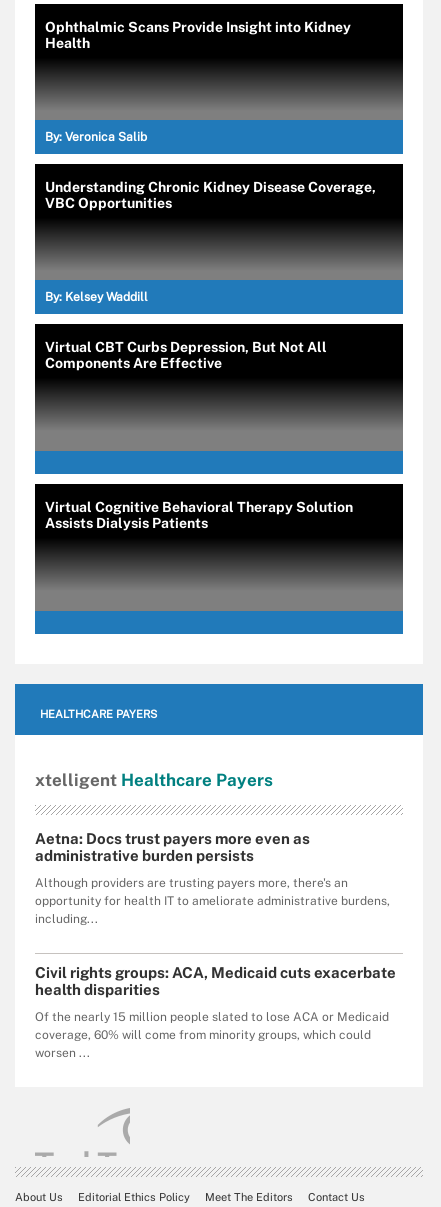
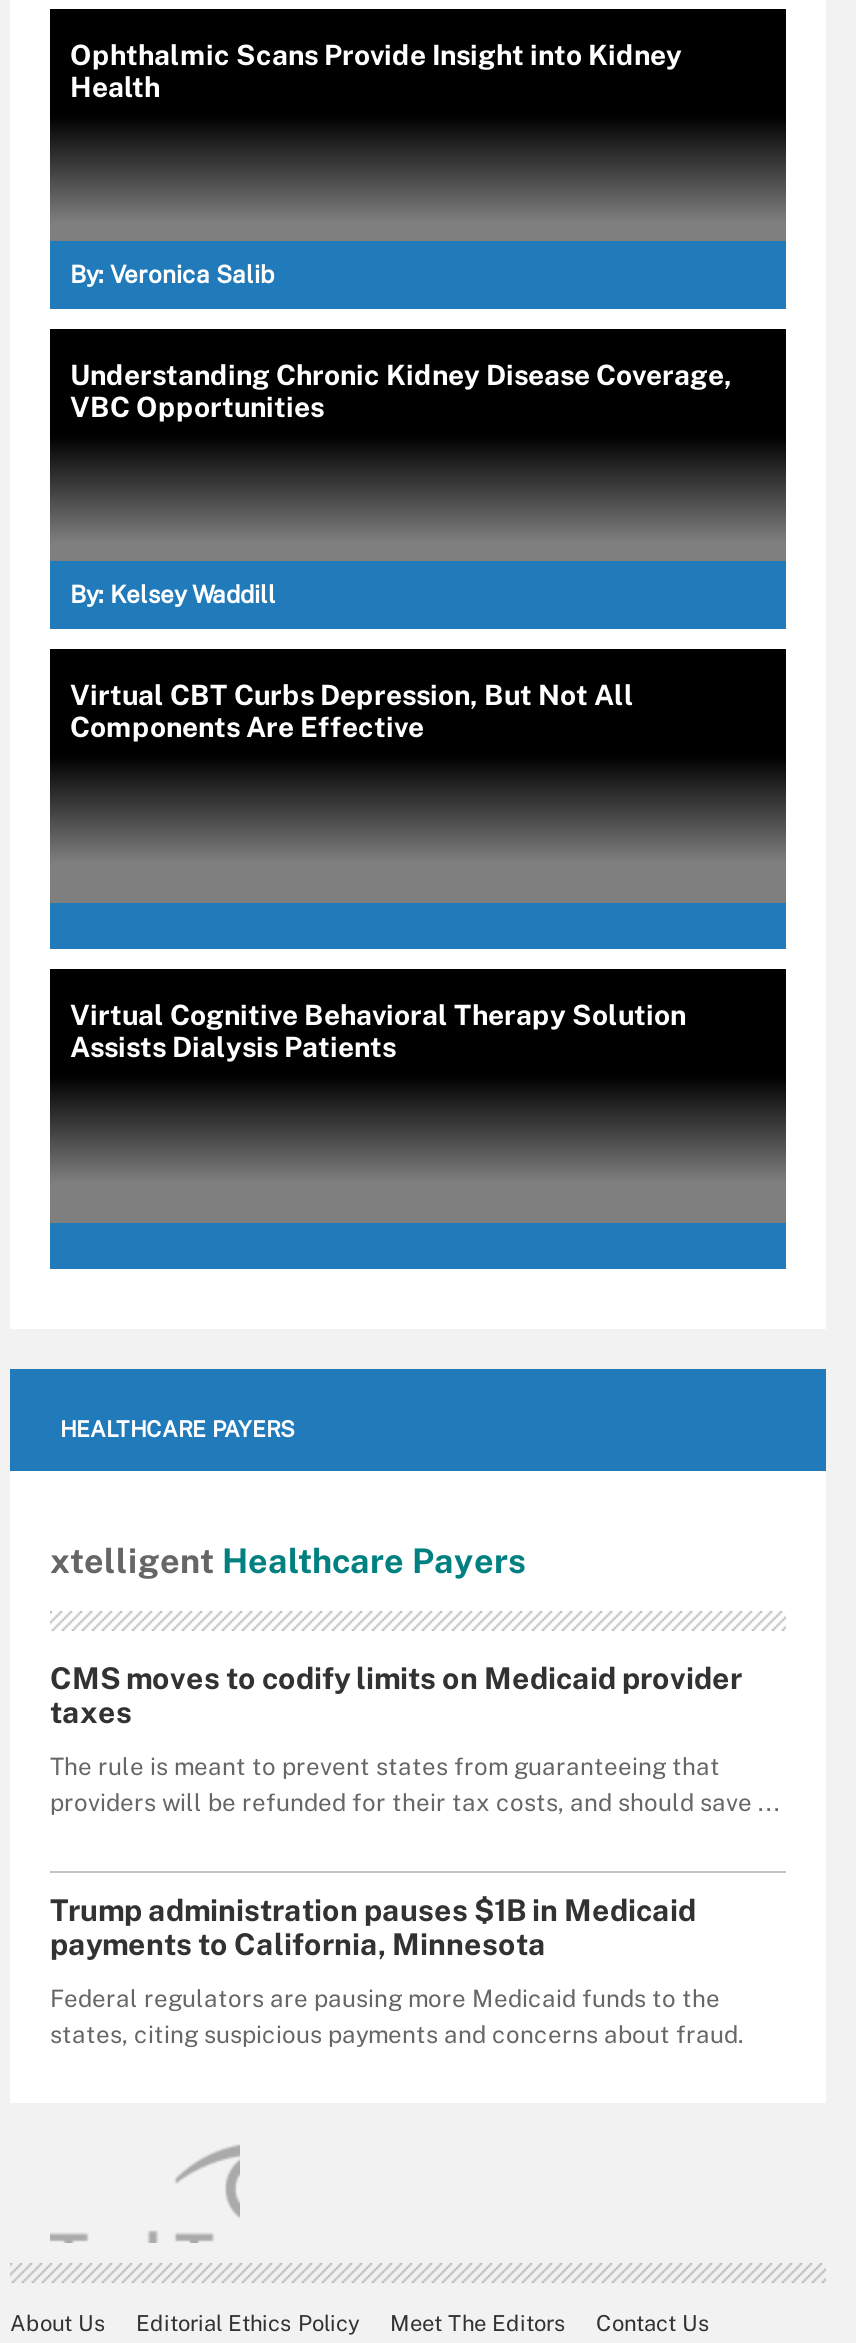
- Aetna: Docs trust payers more even as
- administrative burden persists
+ CMS moves to codify limits on Medicaid provider
+ taxes

- Although providers are trusting payers more, there's an
- opportunity for health IT to ameliorate administrative burdens,
- including...
+ The rule is meant to prevent states from guaranteeing that
+ providers will be refunded for their tax costs, and should save ...

- Civil rights groups: ACA, Medicaid cuts exacerbate
- health disparities
+ Trump administration pauses $1B in Medicaid
+ payments to California, Minnesota

- Of the nearly 15 million people slated to lose ACA or Medicaid
- coverage, 60% will come from minority groups, which could
- worsen ...
+ Federal regulators are pausing more Medicaid funds to the
+ states, citing suspicious payments and concerns about fraud.
